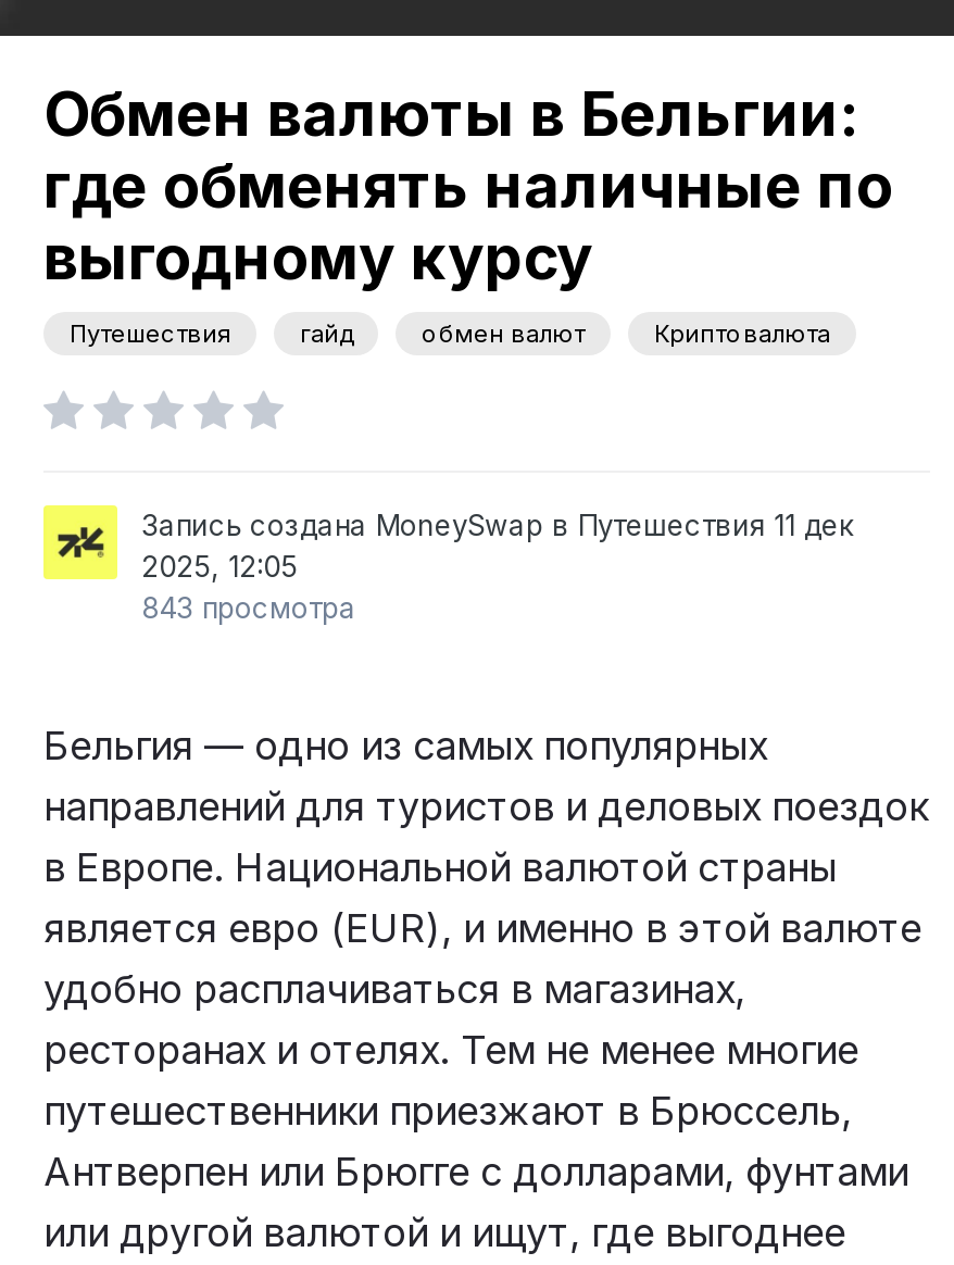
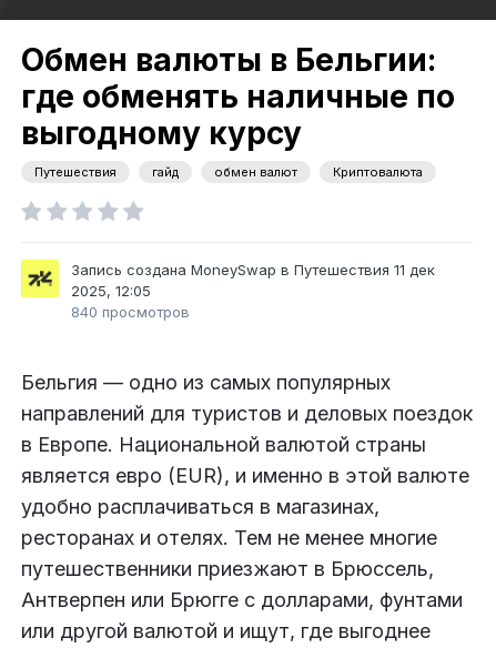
- 843 просмотра
+ 840 просмотров
